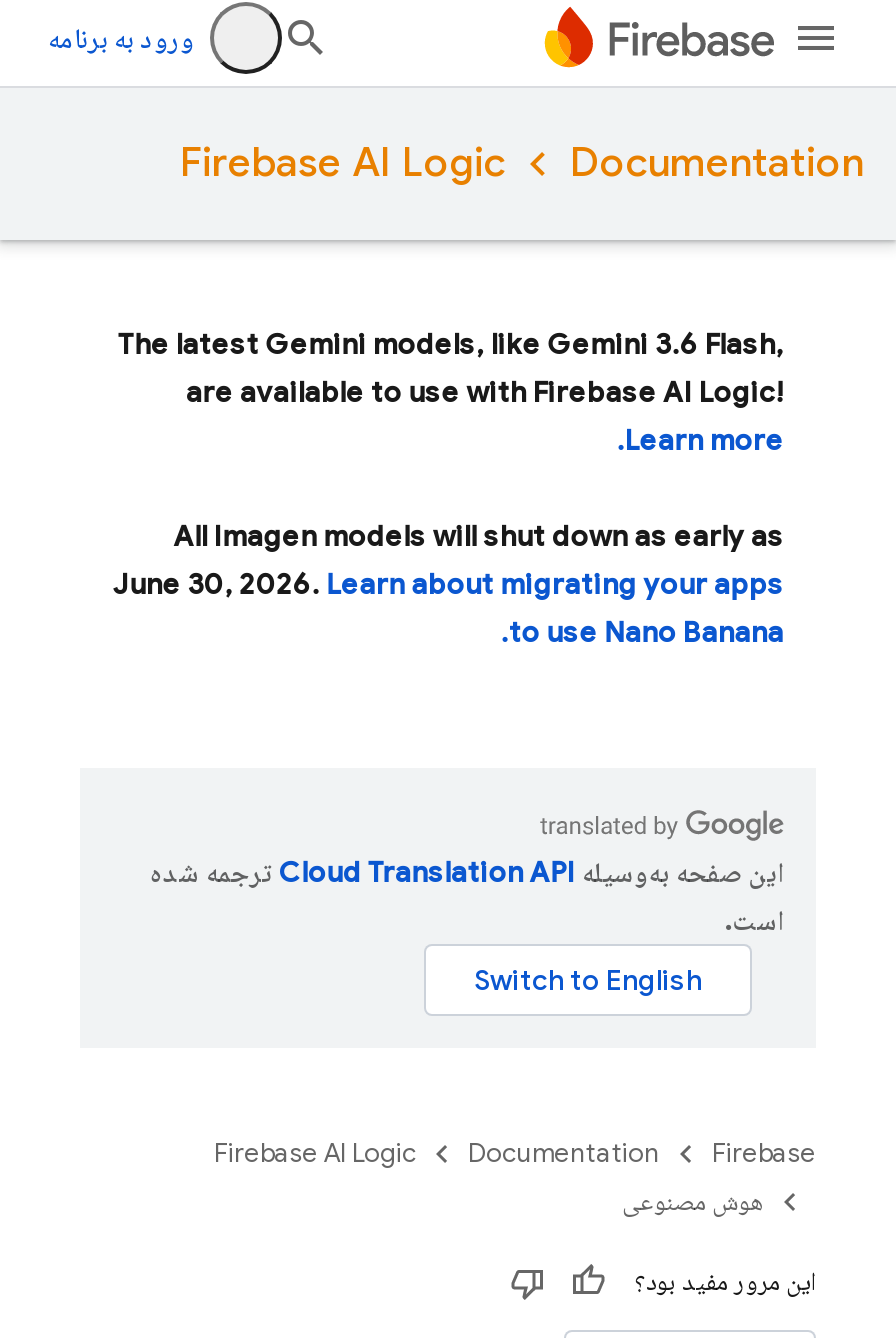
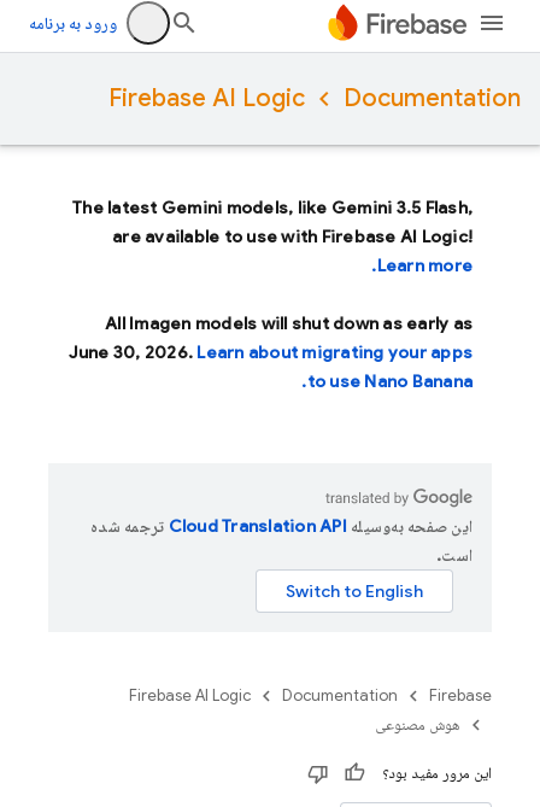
- The latest Gemini models, like Gemini 3.6 Flash,
+ The latest Gemini models, like Gemini 3.5 Flash,
